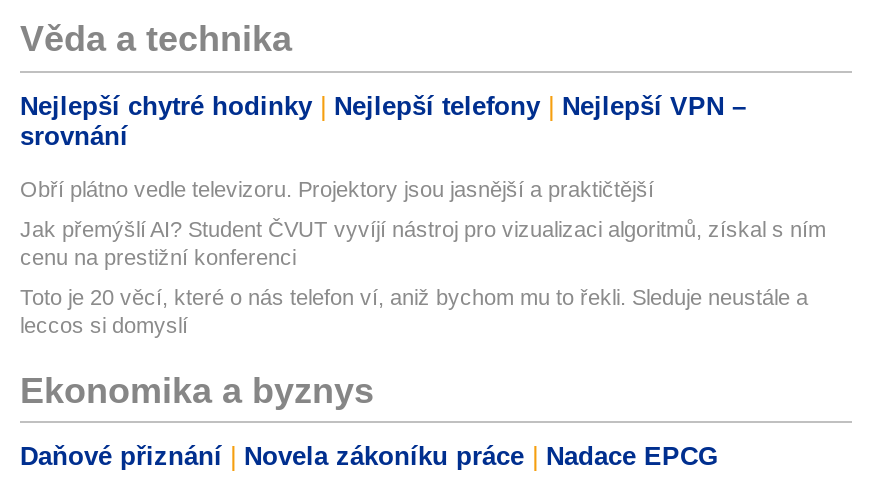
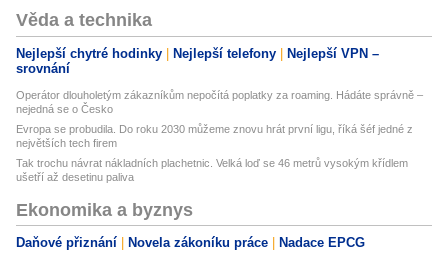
- Obří plátno vedle televizoru. Projektory jsou jasnější a praktičtější
+ Operátor dlouholetým zákazníkům nepočítá poplatky za roaming. Hádáte správně –
+ nejedná se o Česko

- Jak přemýšlí AI? Student ČVUT vyvíjí nástroj pro vizualizaci algoritmů, získal s ním
- cenu na prestižní konferenci
+ Evropa se probudila. Do roku 2030 můžeme znovu hrát první ligu, říká šéf jedné z
+ největších tech firem

- Toto je 20 věcí, které o nás telefon ví, aniž bychom mu to řekli. Sleduje neustále a
- leccos si domyslí
+ Tak trochu návrat nákladních plachetnic. Velká loď se 46 metrů vysokým křídlem
+ ušetří až desetinu paliva
